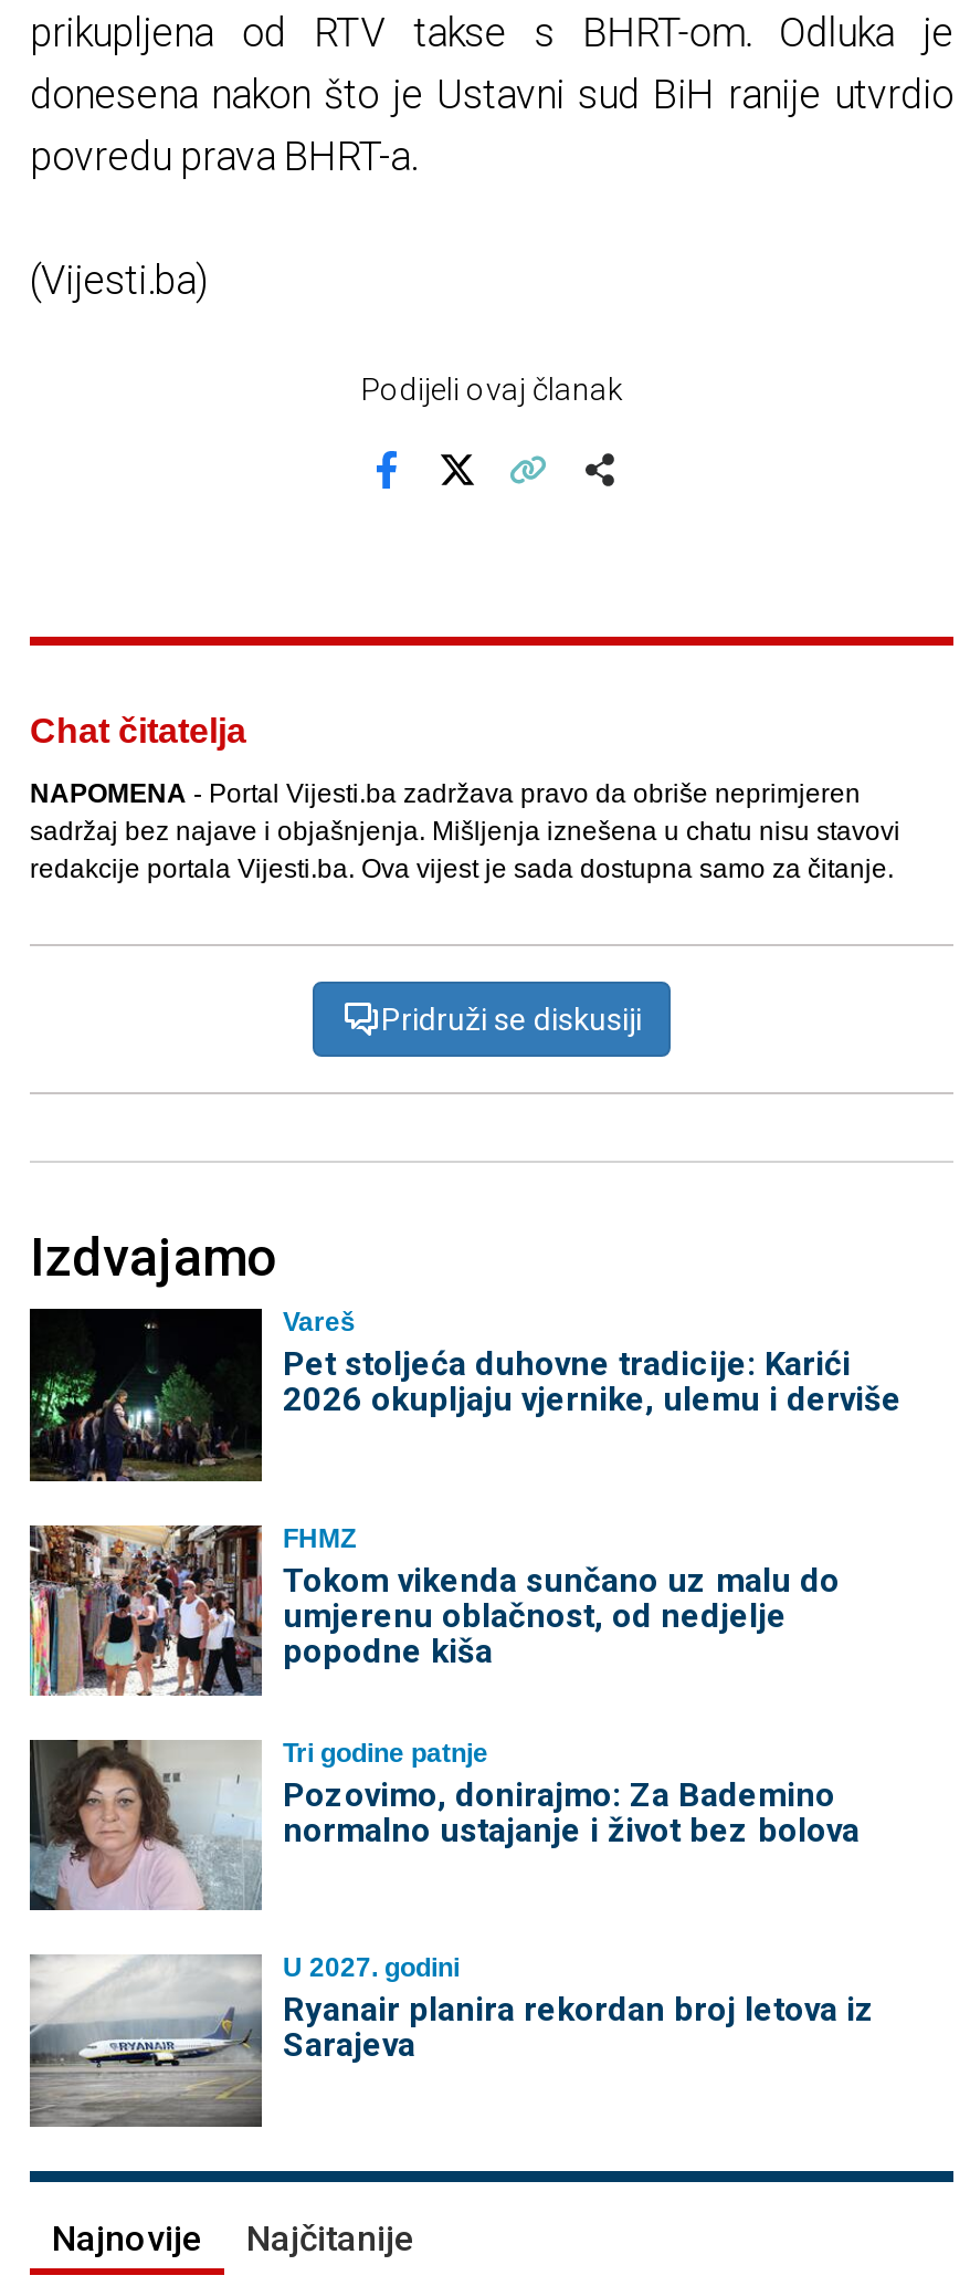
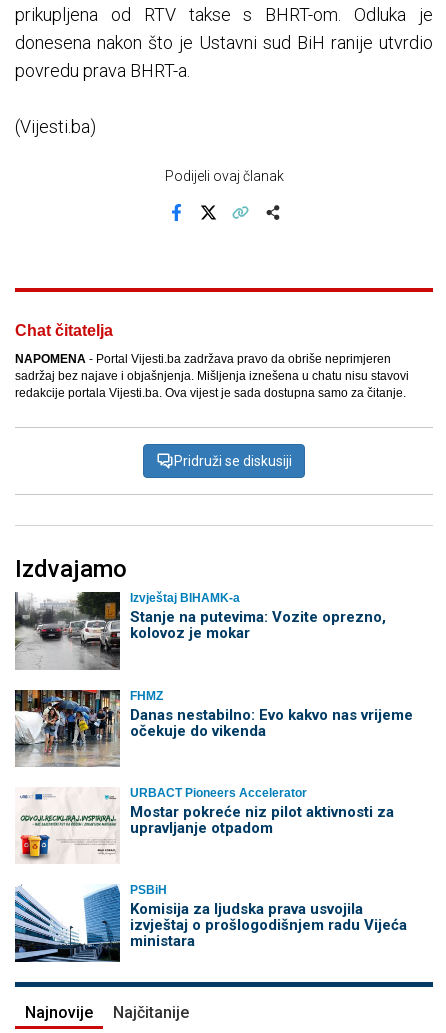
- [image]
- Vareš
- Pet stoljeća duhovne tradicije: Karići
- 2026 okupljaju vjernike, ulemu i derviše
+ [image]
+ Izvještaj BIHAMK-a
+ Stanje na putevima: Vozite oprezno,
+ kolovoz je mokar

- [image]
- Tokom vikenda sunčano uz malu do
- umjerenu oblačnost, od nedjelje
- popodne kiša
+ [image]
+ Danas nestabilno: Evo kakvo nas vrijeme
+ očekuje do vikenda

- [image]
- Tri godine patnje
- Pozovimo, donirajmo: Za Bademino
- normalno ustajanje i život bez bolova
+ [image]
+ URBACT Pioneers Accelerator
+ Mostar pokreće niz pilot aktivnosti za
+ upravljanje otpadom

- [image]
- U 2027. godini
- Ryanair planira rekordan broj letova iz
- Sarajeva
+ [image]
+ PSBiH
+ Komisija za ljudska prava usvojila
+ izvještaj o prošlogodišnjem radu Vijeća
+ ministara
